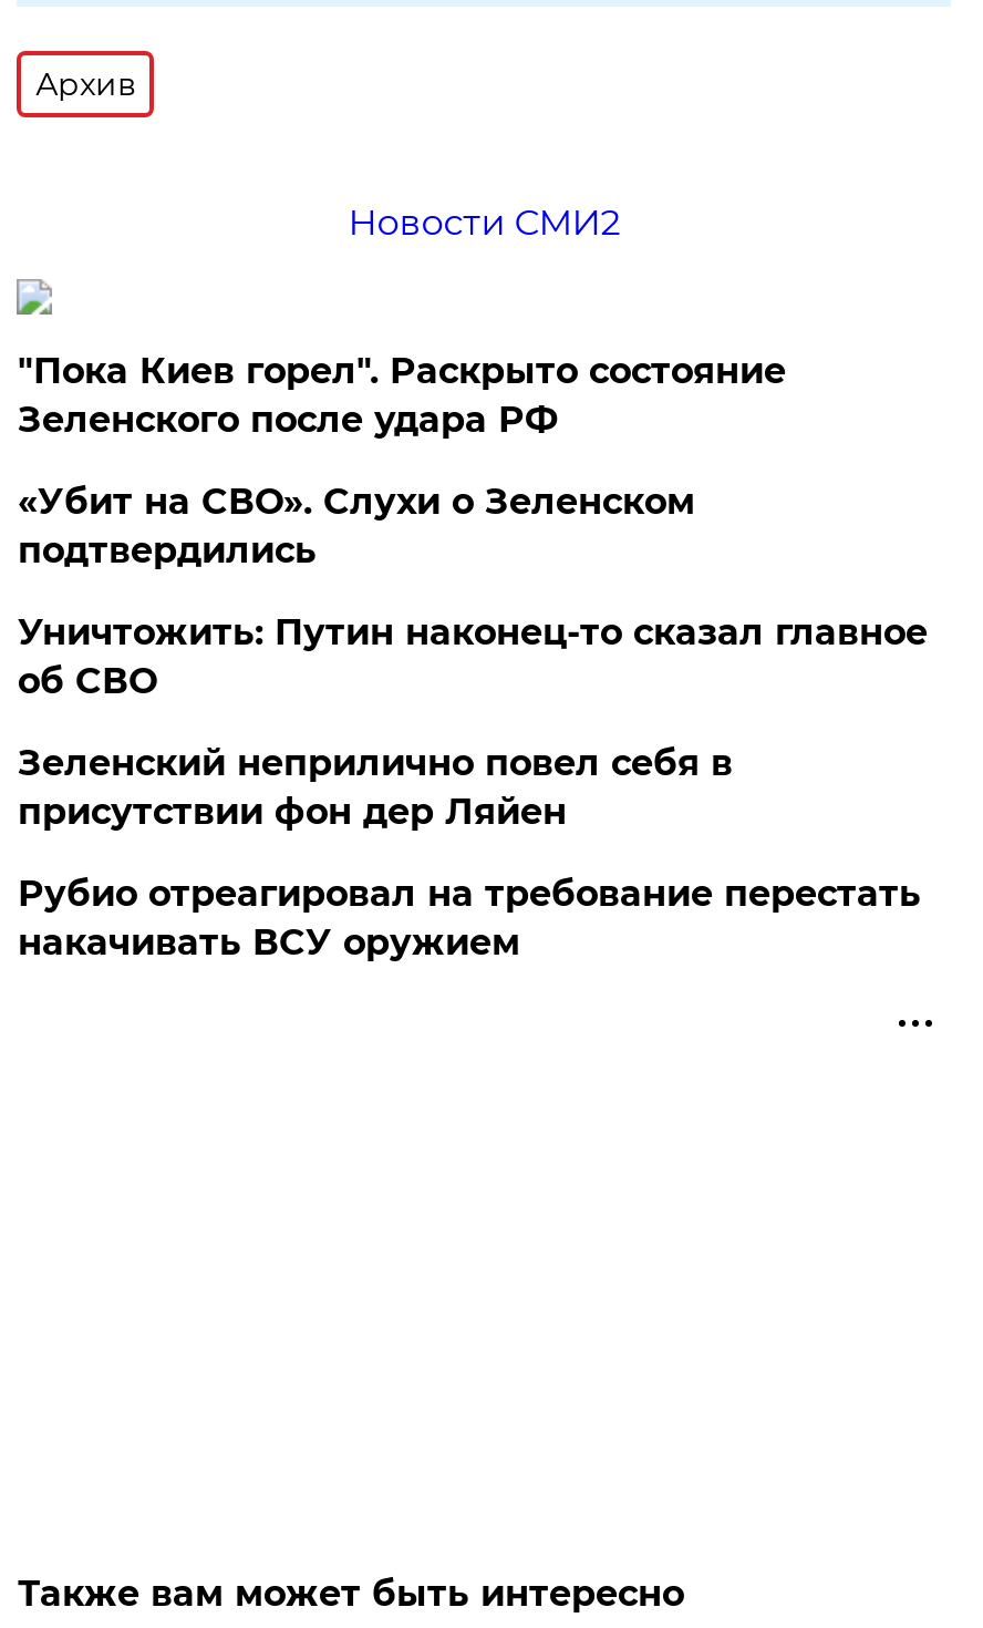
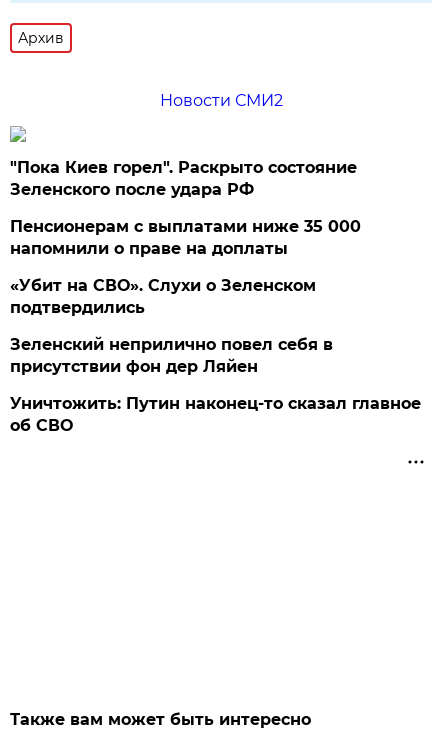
+ Пенсионерам с выплатами ниже 35 000
+ напомнили о праве на доплаты

moved down: «Убит на СВО». Слухи о Зеленском | подтвердились

moved down: Уничтожить: Путин наконец-то сказал главное | об СВО

- Рубио отреагировал на требование перестать
- накачивать ВСУ оружием
